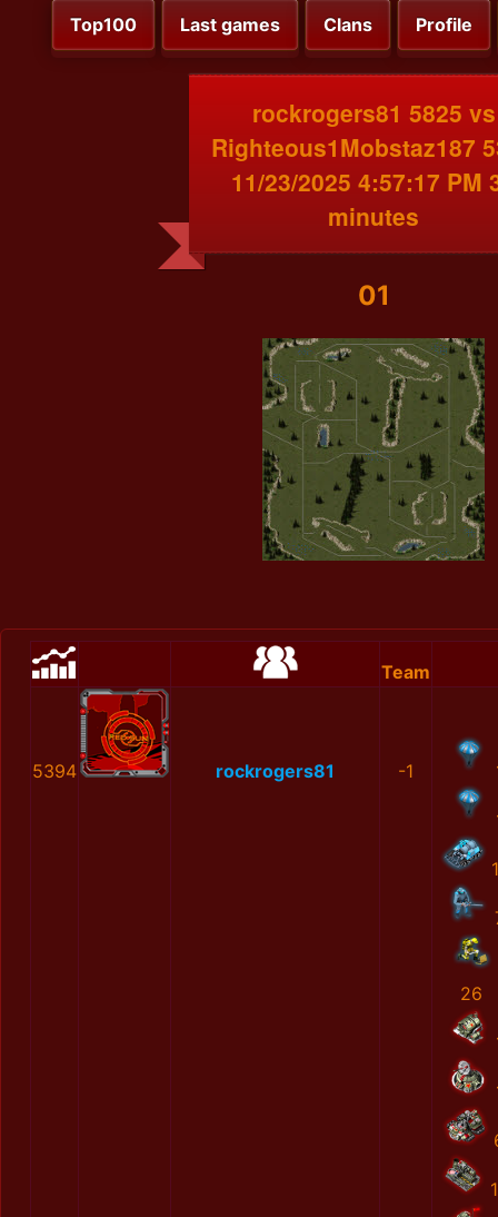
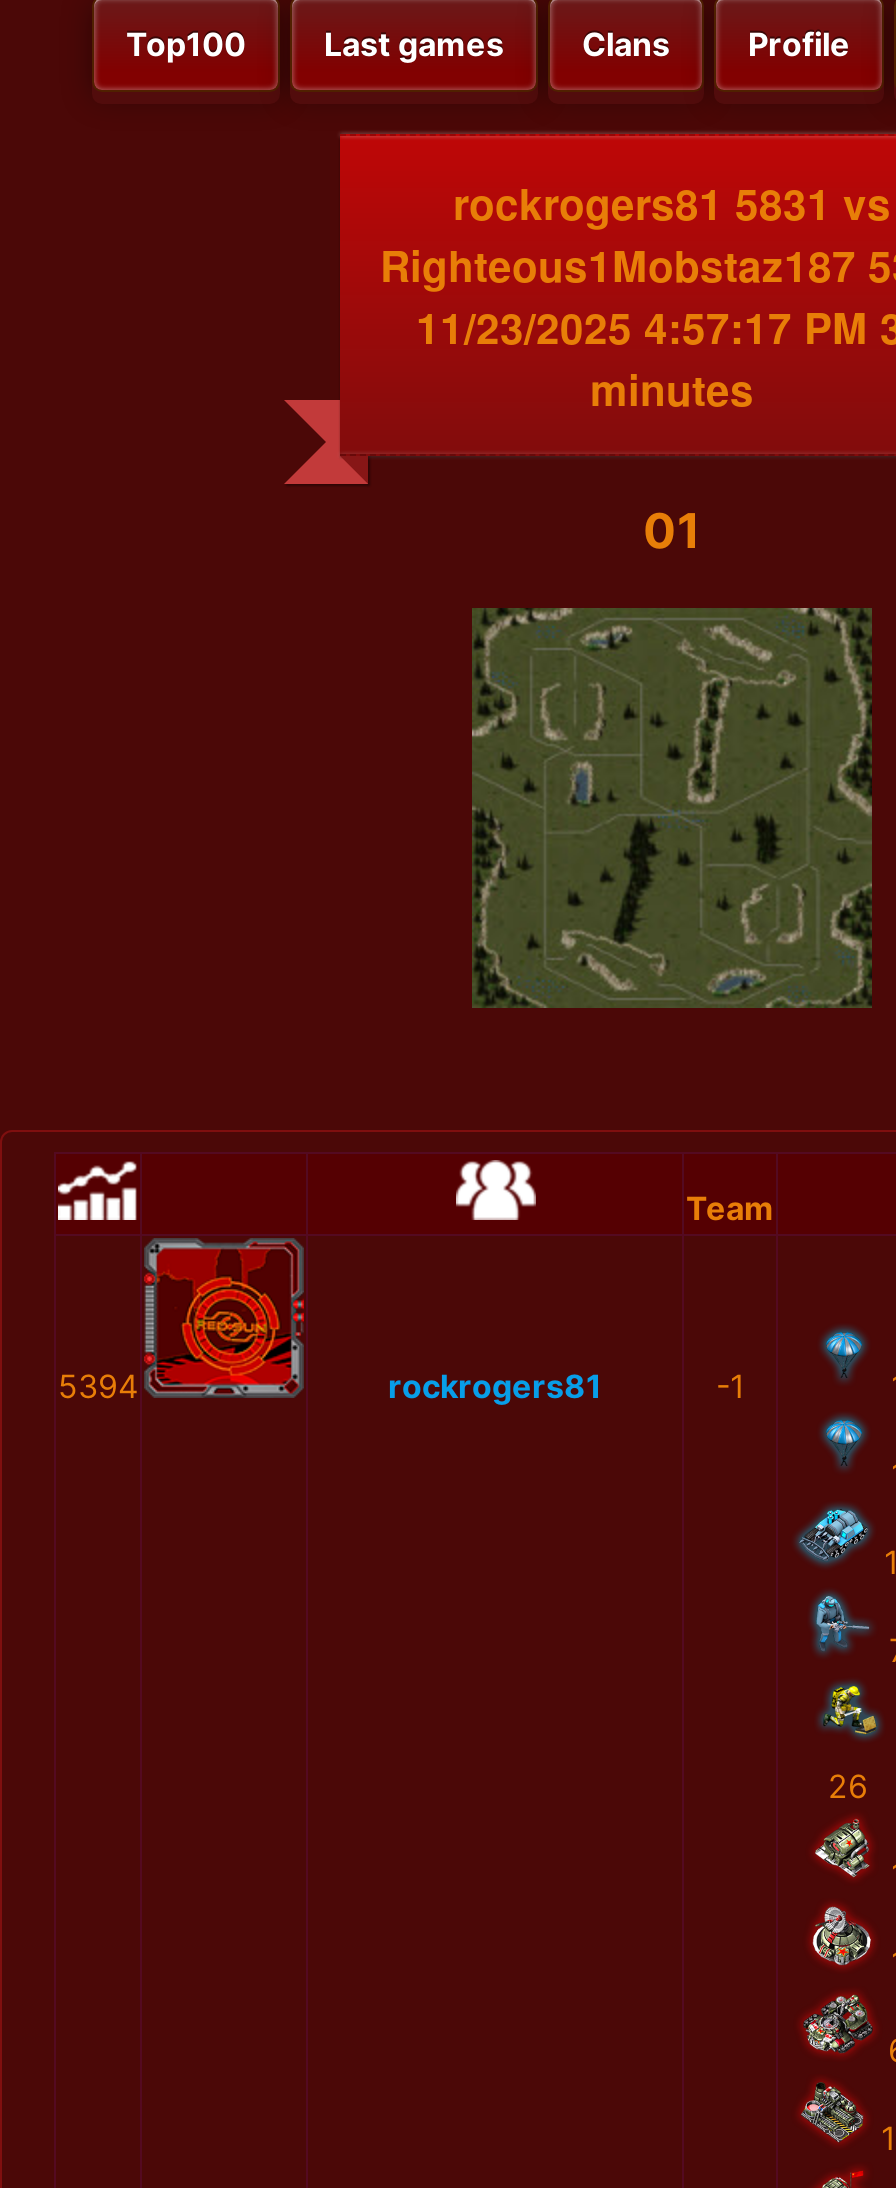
- rockrogers81 5825 vs
+ rockrogers81 5831 vs
